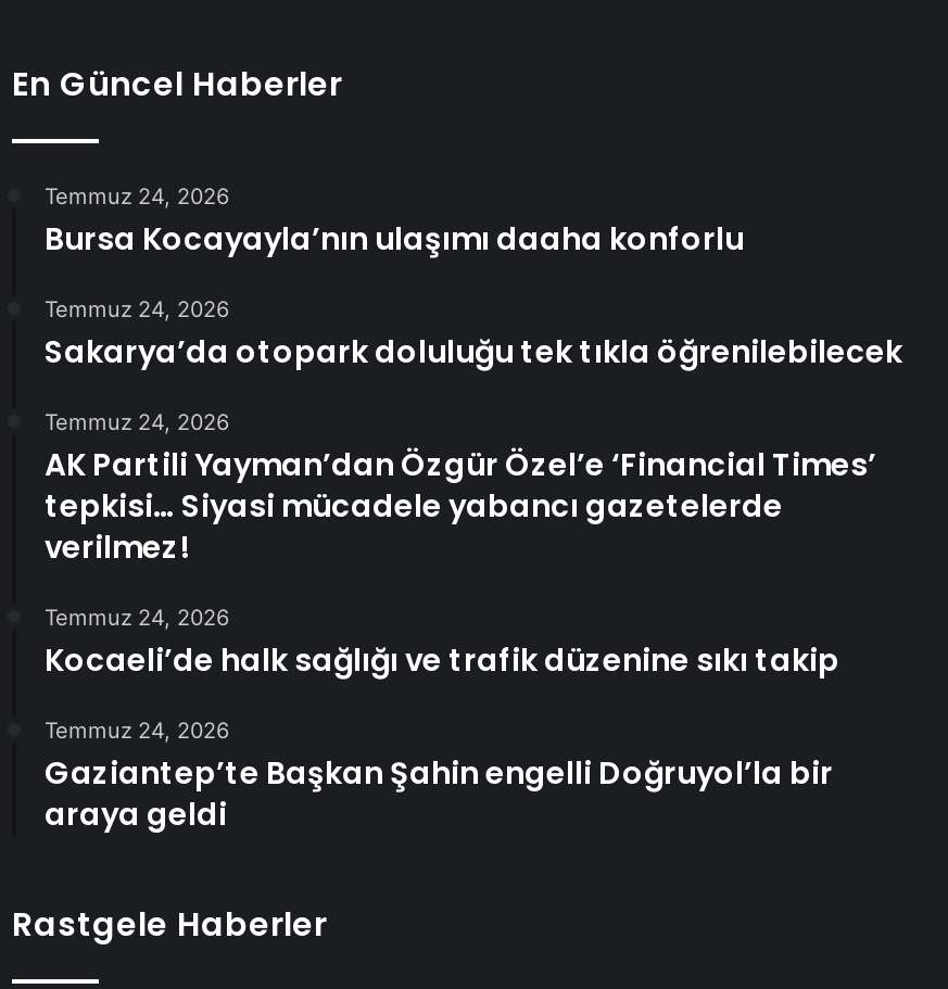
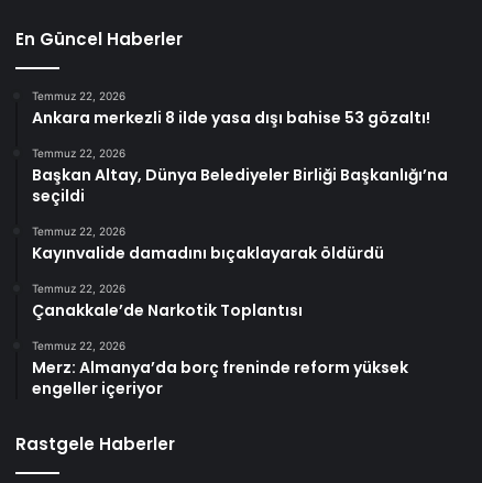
- Temmuz 24, 2026
- Bursa Kocayayla’nın ulaşımı daaha konforlu
+ Temmuz 22, 2026
+ Ankara merkezli 8 ilde yasa dışı bahise 53 gözaltı!

- Temmuz 24, 2026
- Sakarya’da otopark doluluğu tek tıkla öğrenilebilecek
+ Temmuz 22, 2026
+ Başkan Altay, Dünya Belediyeler Birliği Başkanlığı’na
+ seçildi

- Temmuz 24, 2026
- AK Partili Yayman’dan Özgür Özel’e ‘Financial Times’
- tepkisi… Siyasi mücadele yabancı gazetelerde
- verilmez!
+ Temmuz 22, 2026
+ Kayınvalide damadını bıçaklayarak öldürdü

- Temmuz 24, 2026
- Kocaeli’de halk sağlığı ve trafik düzenine sıkı takip
+ Temmuz 22, 2026
+ Çanakkale’de Narkotik Toplantısı

- Temmuz 24, 2026
- Gaziantep’te Başkan Şahin engelli Doğruyol’la bir
- araya geldi
+ Temmuz 22, 2026
+ Merz: Almanya’da borç freninde reform yüksek
+ engeller içeriyor
